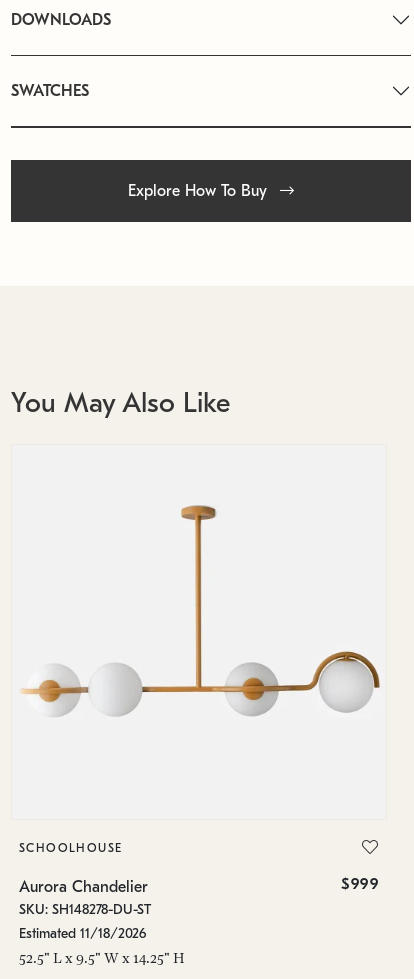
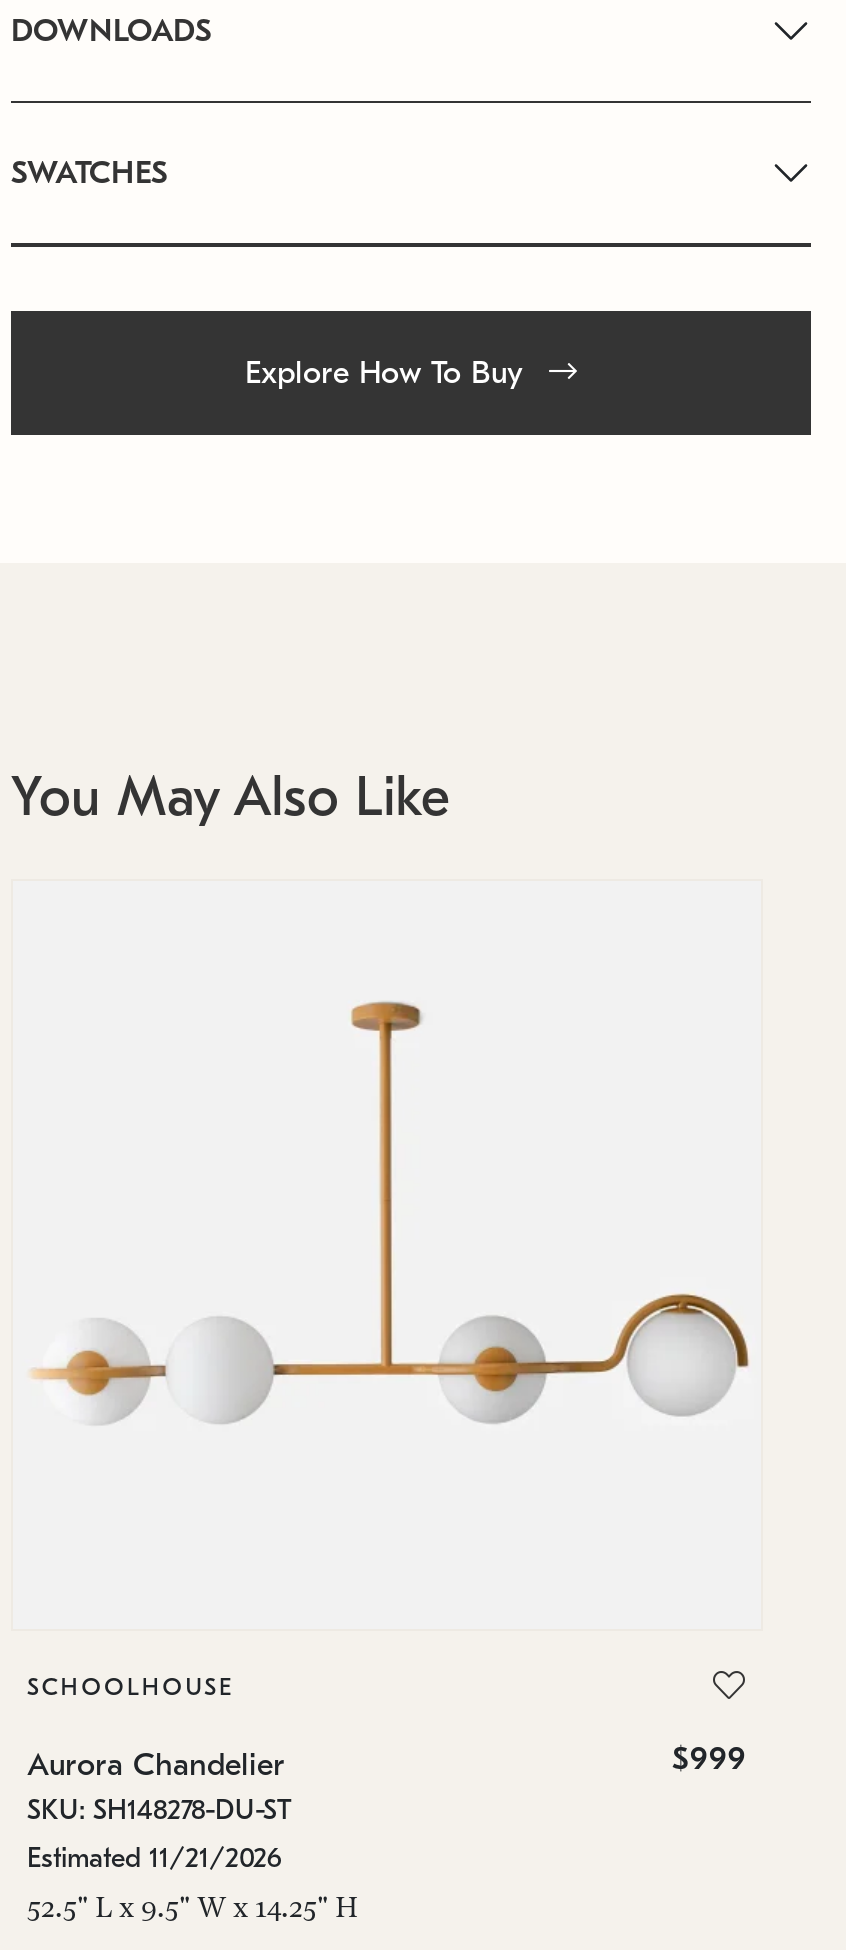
- Estimated 11/18/2026
+ Estimated 11/21/2026
